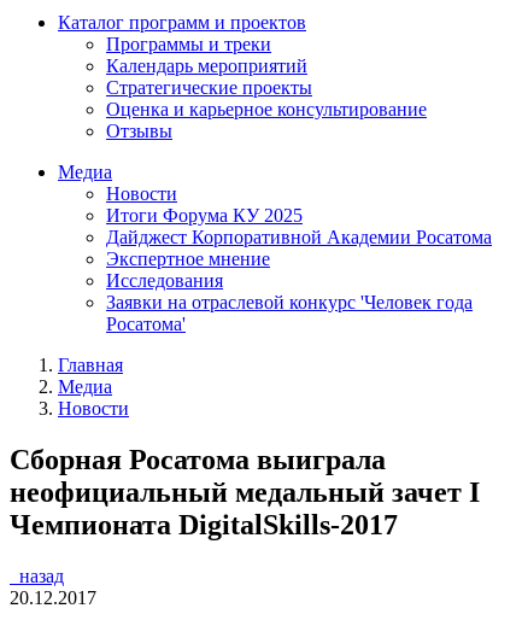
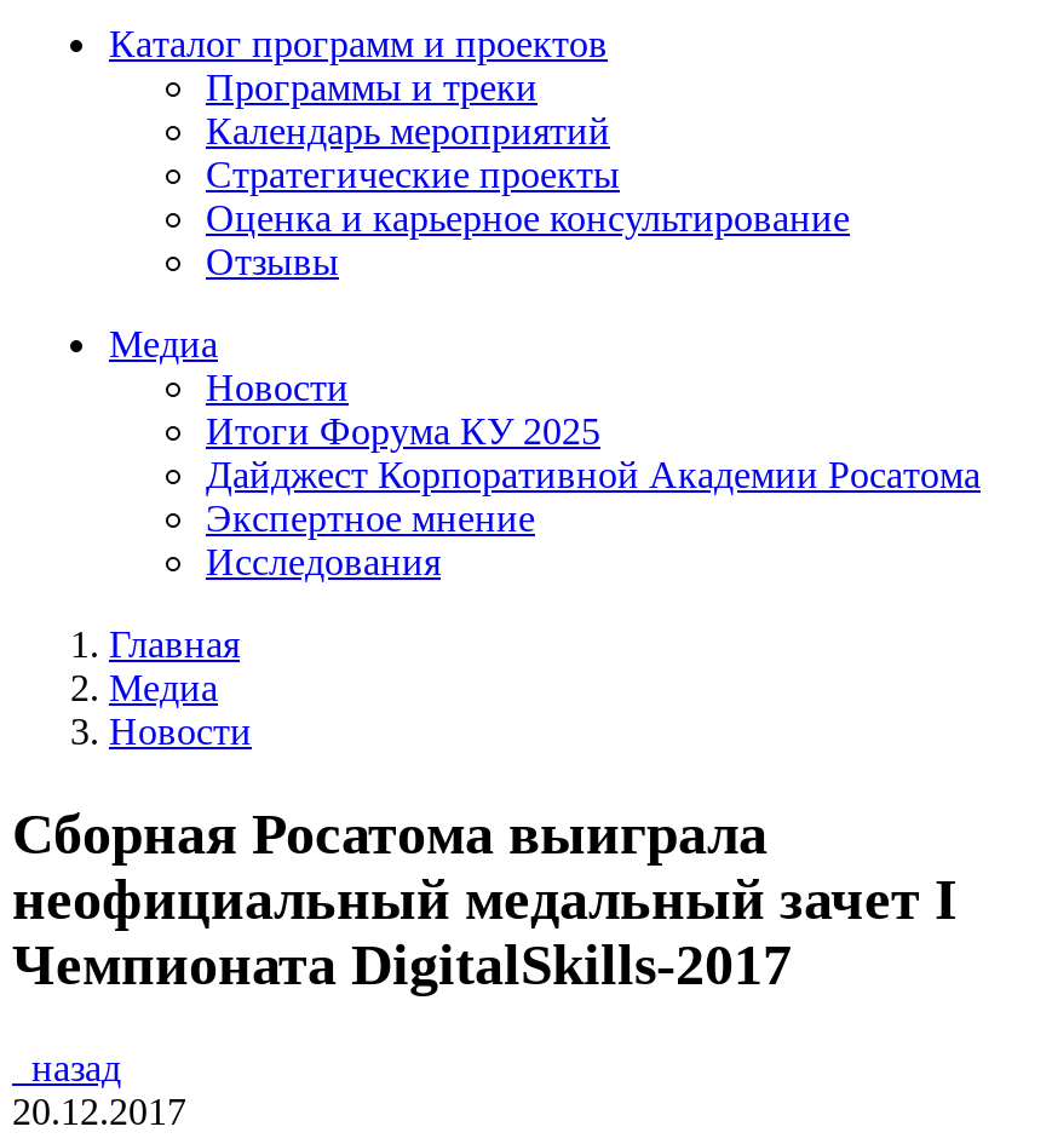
- Заявки на отраслевой конкурс 'Человек года
- Росатома'
